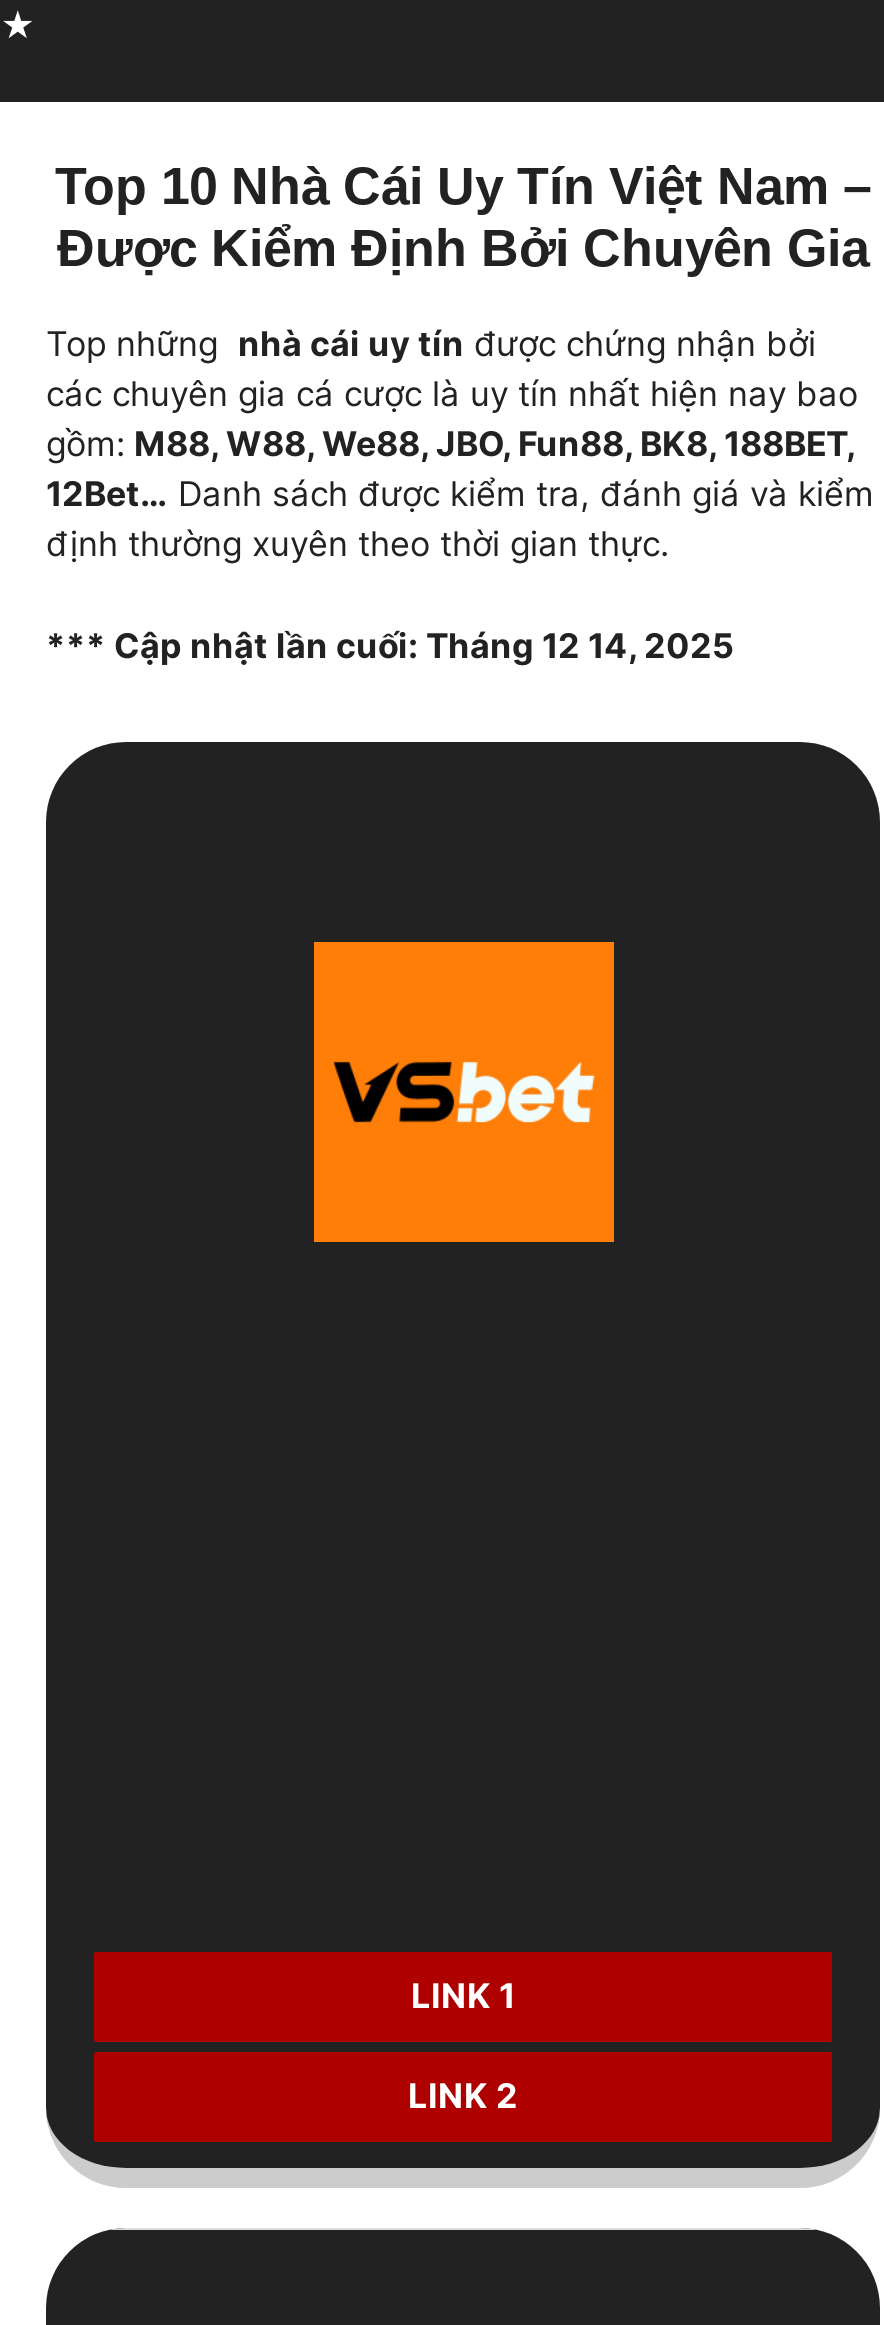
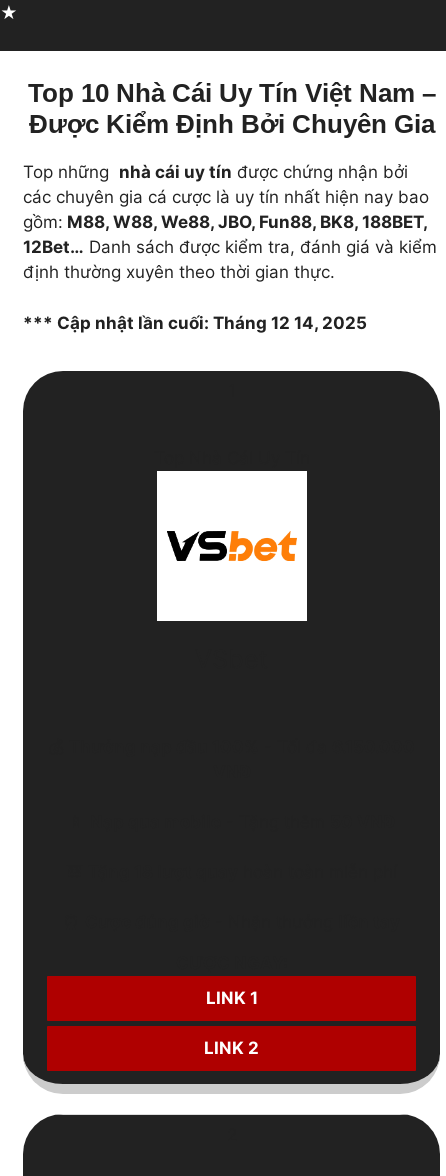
- [image]
+ [image]
